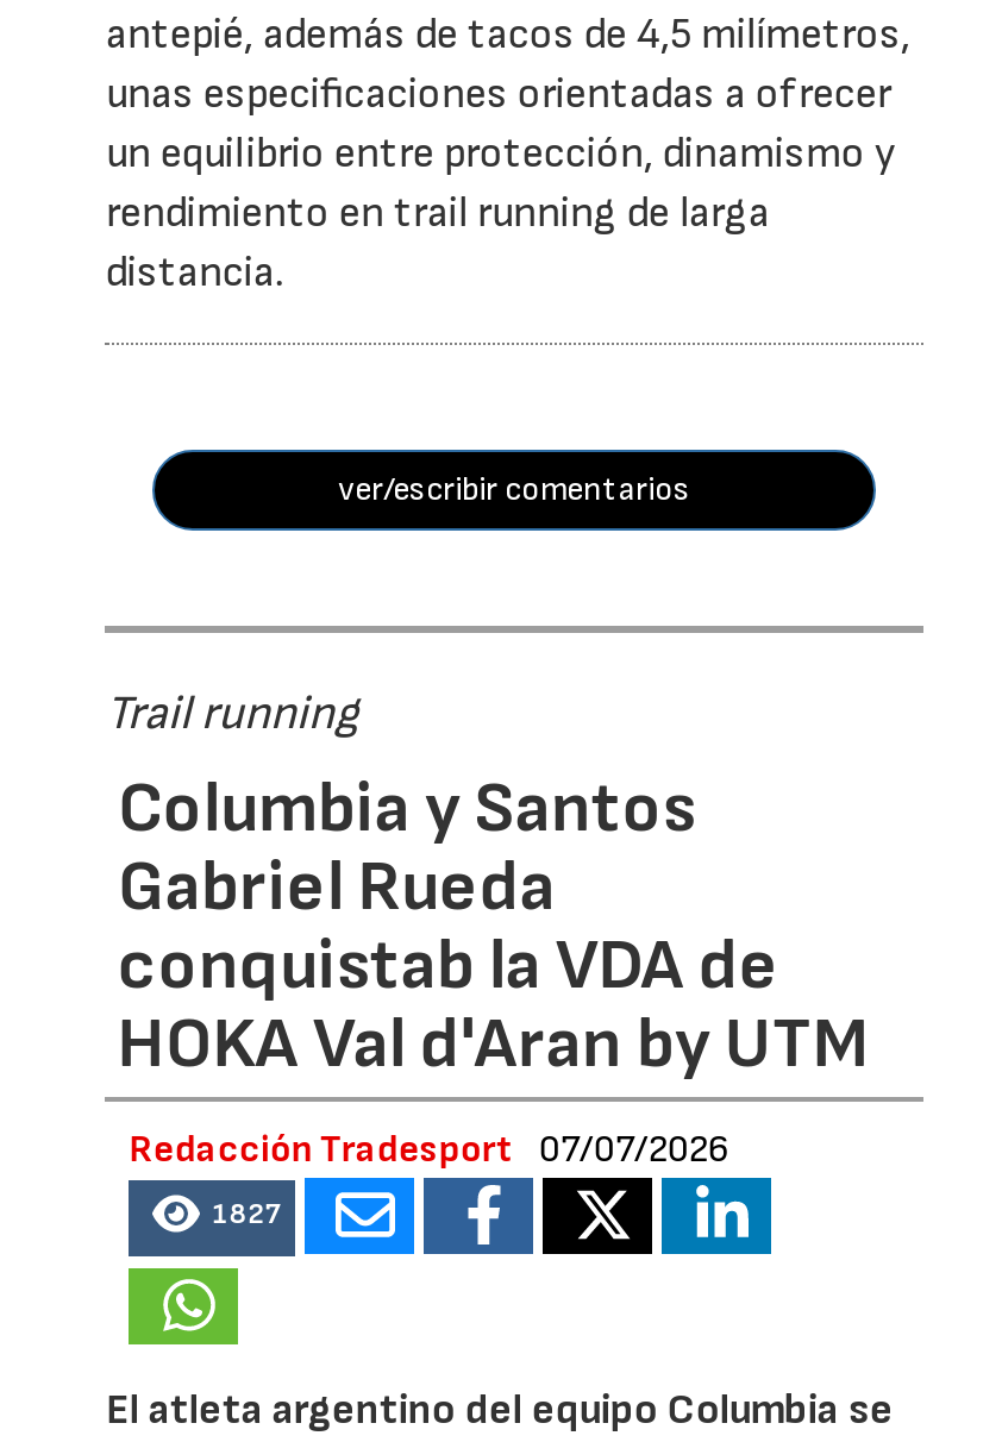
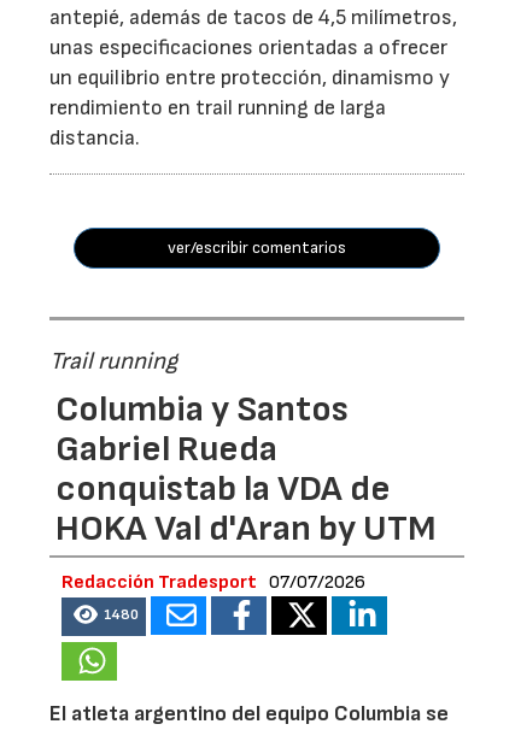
- 1827
+ 1480
